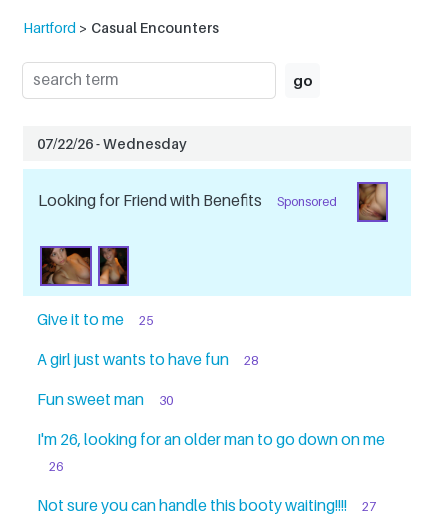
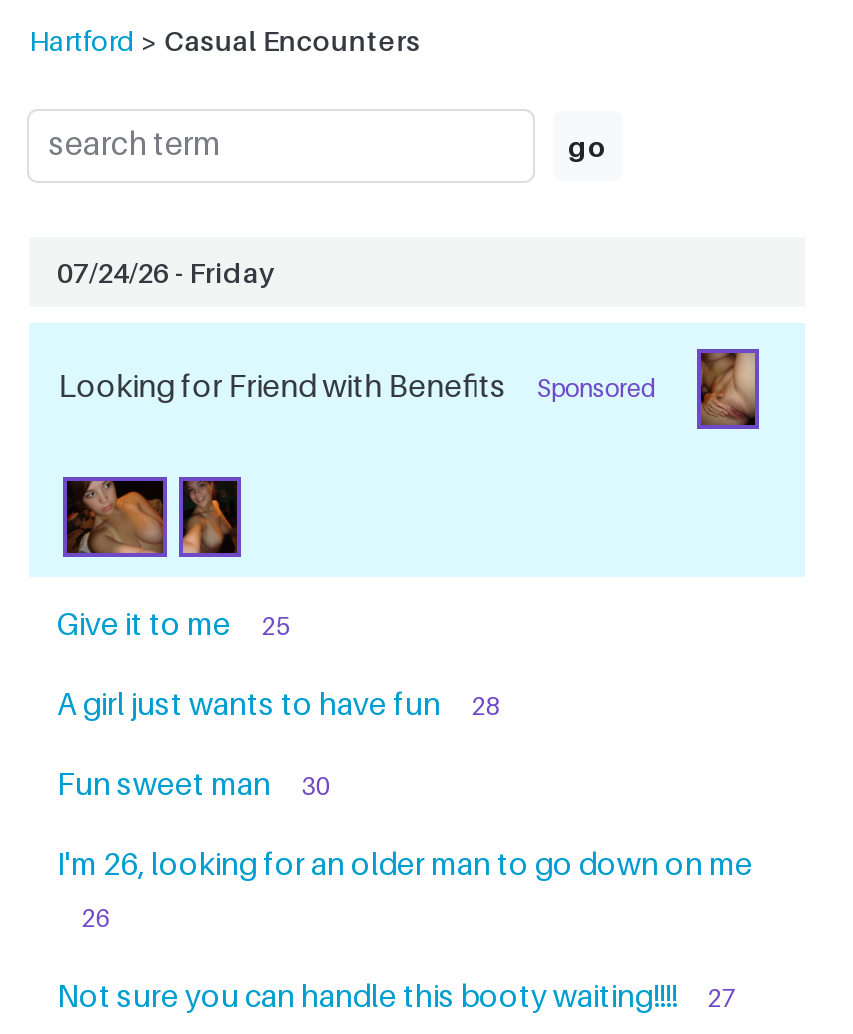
- 07/22/26 - Wednesday
+ 07/24/26 - Friday
